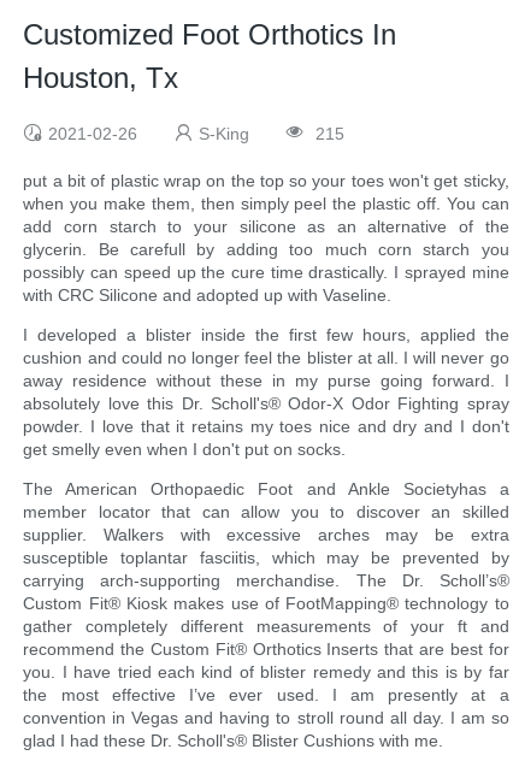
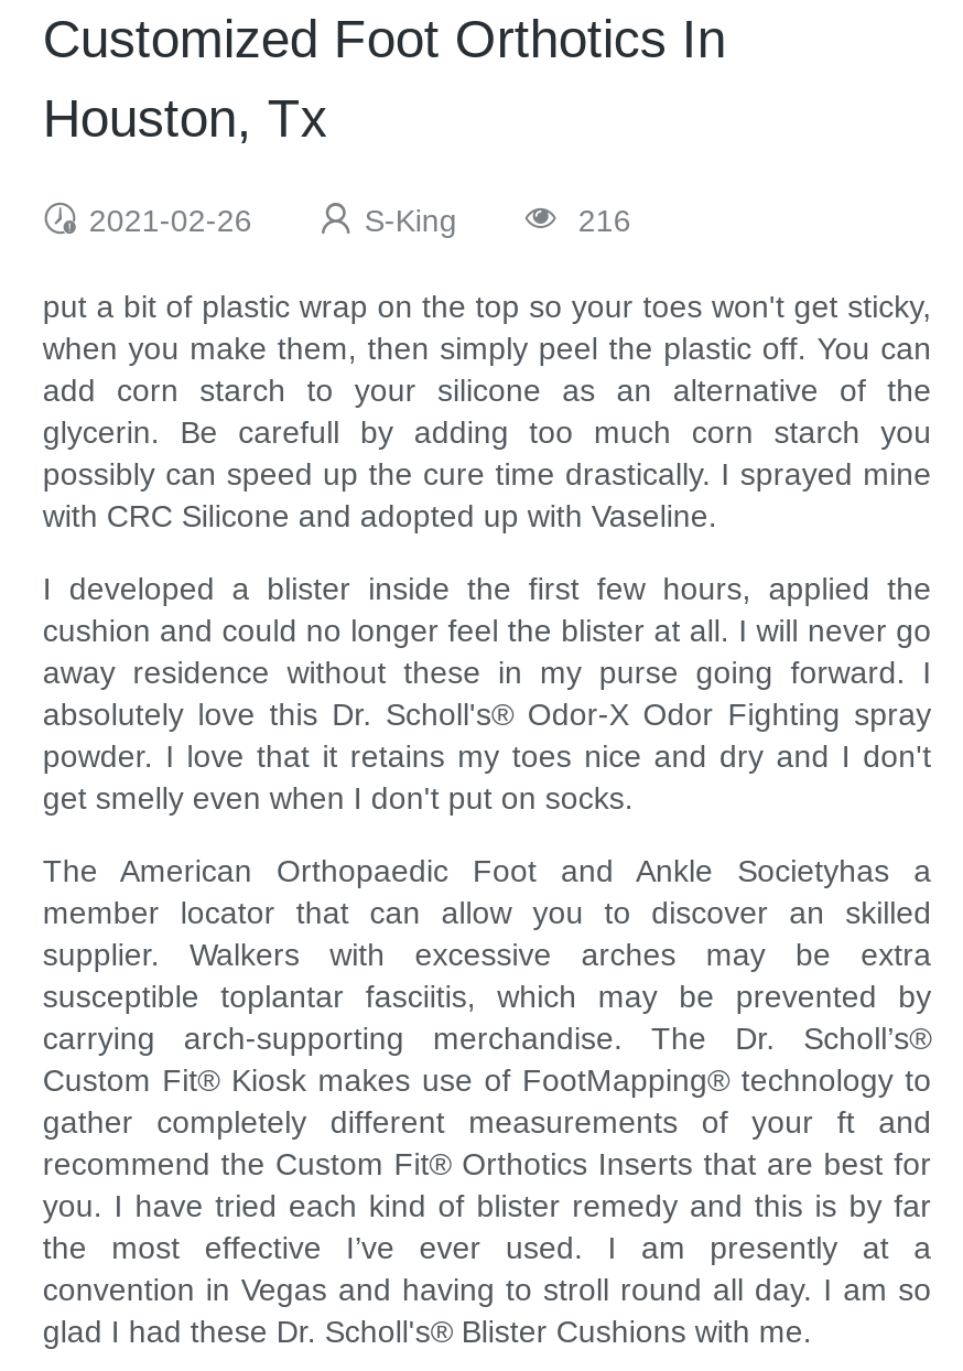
- 215
+ 216
